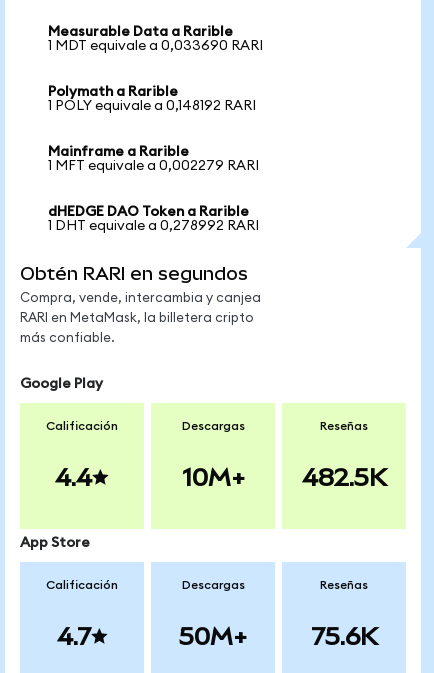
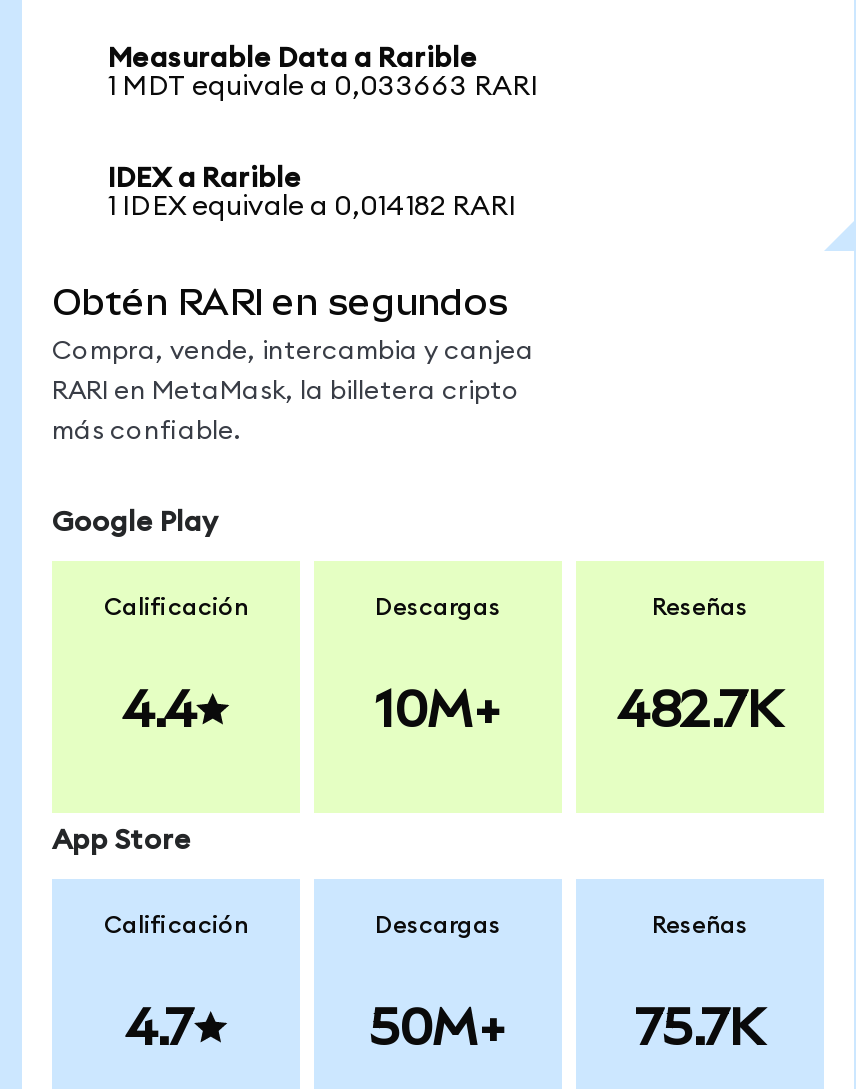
- 1 MDT equivale a 0,033690 RARI
- Polymath a Rarible
- 1 POLY equivale a 0,148192 RARI
- Mainframe a Rarible
- 1 MFT equivale a 0,002279 RARI
- dHEDGE DAO Token a Rarible
- 1 DHT equivale a 0,278992 RARI
+ 1 MDT equivale a 0,033663 RARI
+ IDEX a Rarible
+ 1 IDEX equivale a 0,014182 RARI

- 482.5K
+ 482.7K

- 75.6K
+ 75.7K
